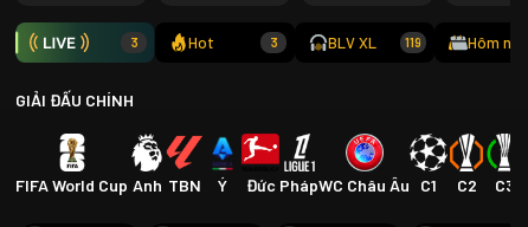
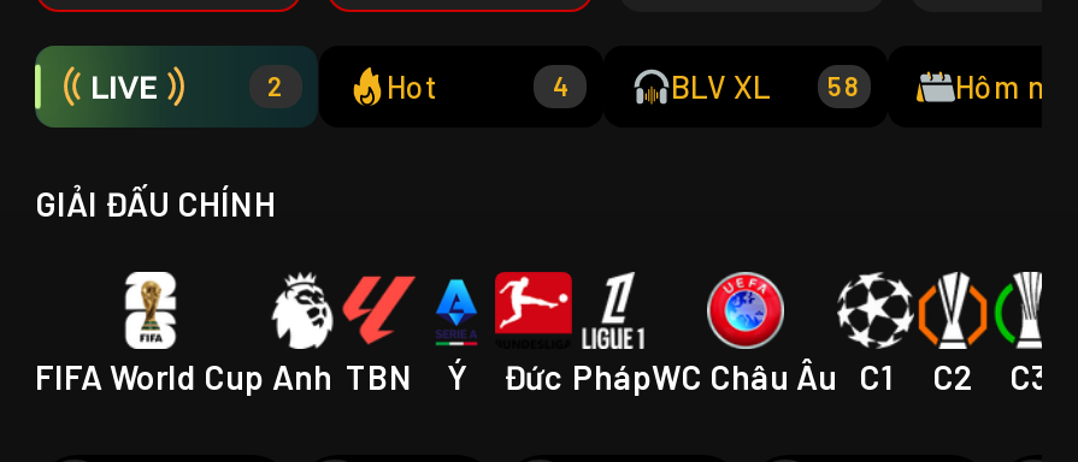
- 3
+ 2

- 3
+ 4

- BLV XL 119
+ BLV XL 58
